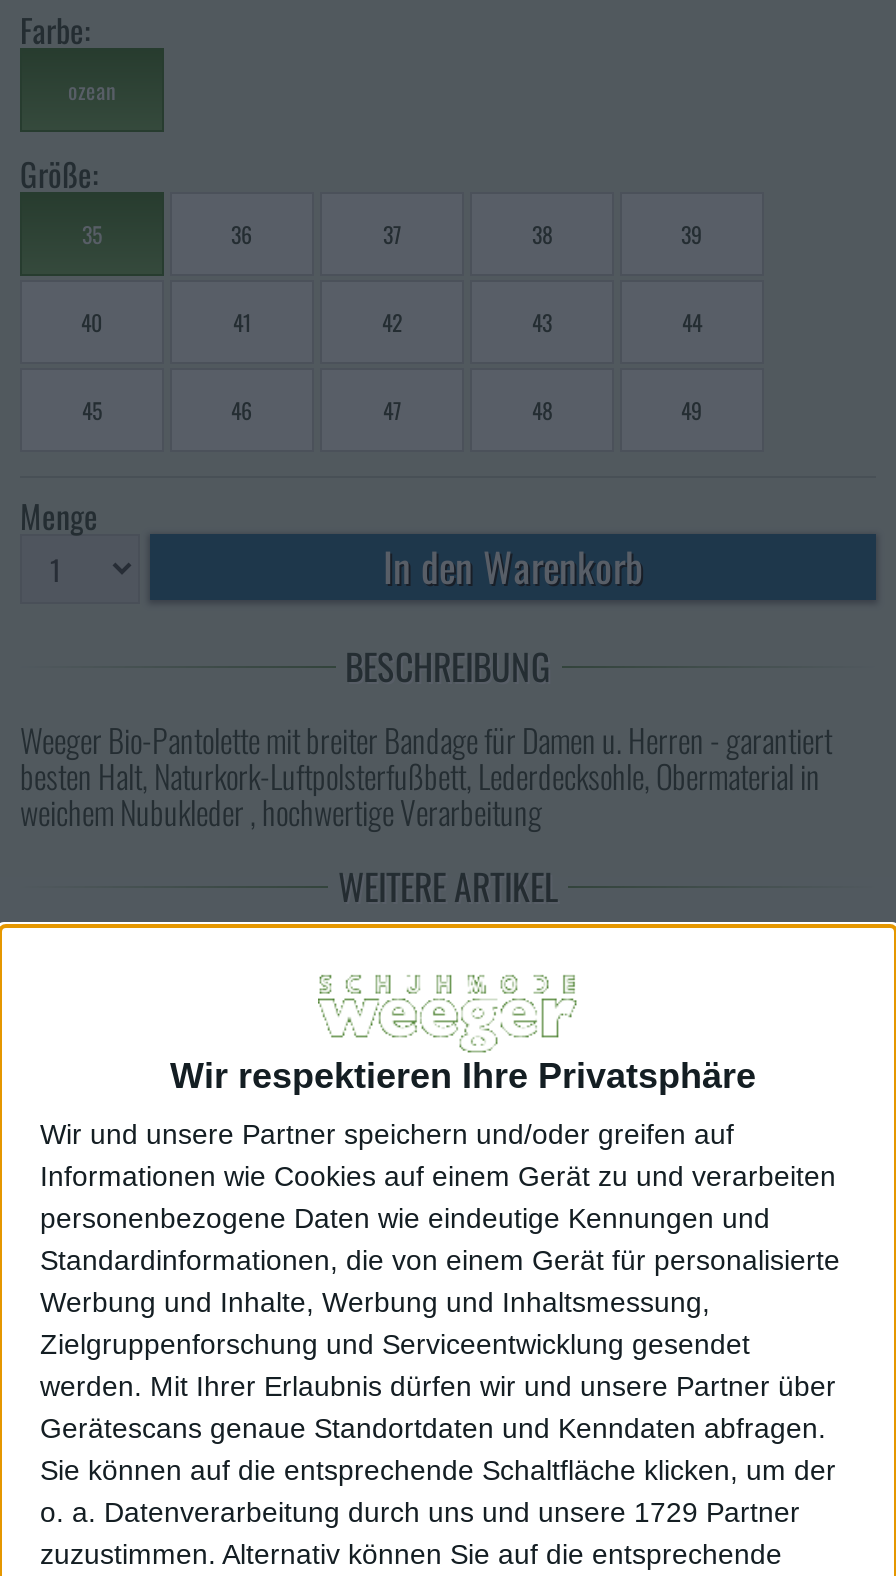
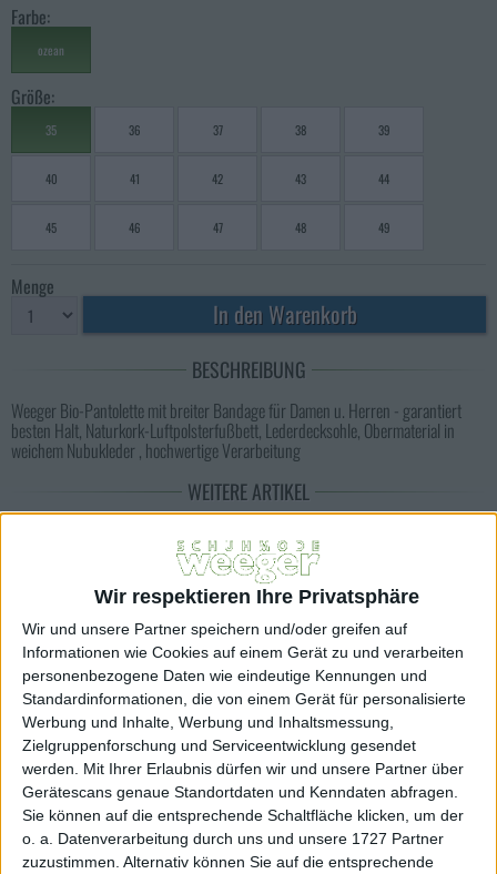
- o. a. Datenverarbeitung durch uns und unsere 1729 Partner
+ o. a. Datenverarbeitung durch uns und unsere 1727 Partner
